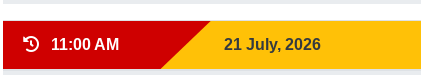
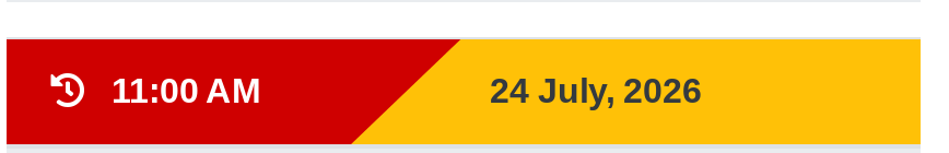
- 21 July, 2026
+ 24 July, 2026
